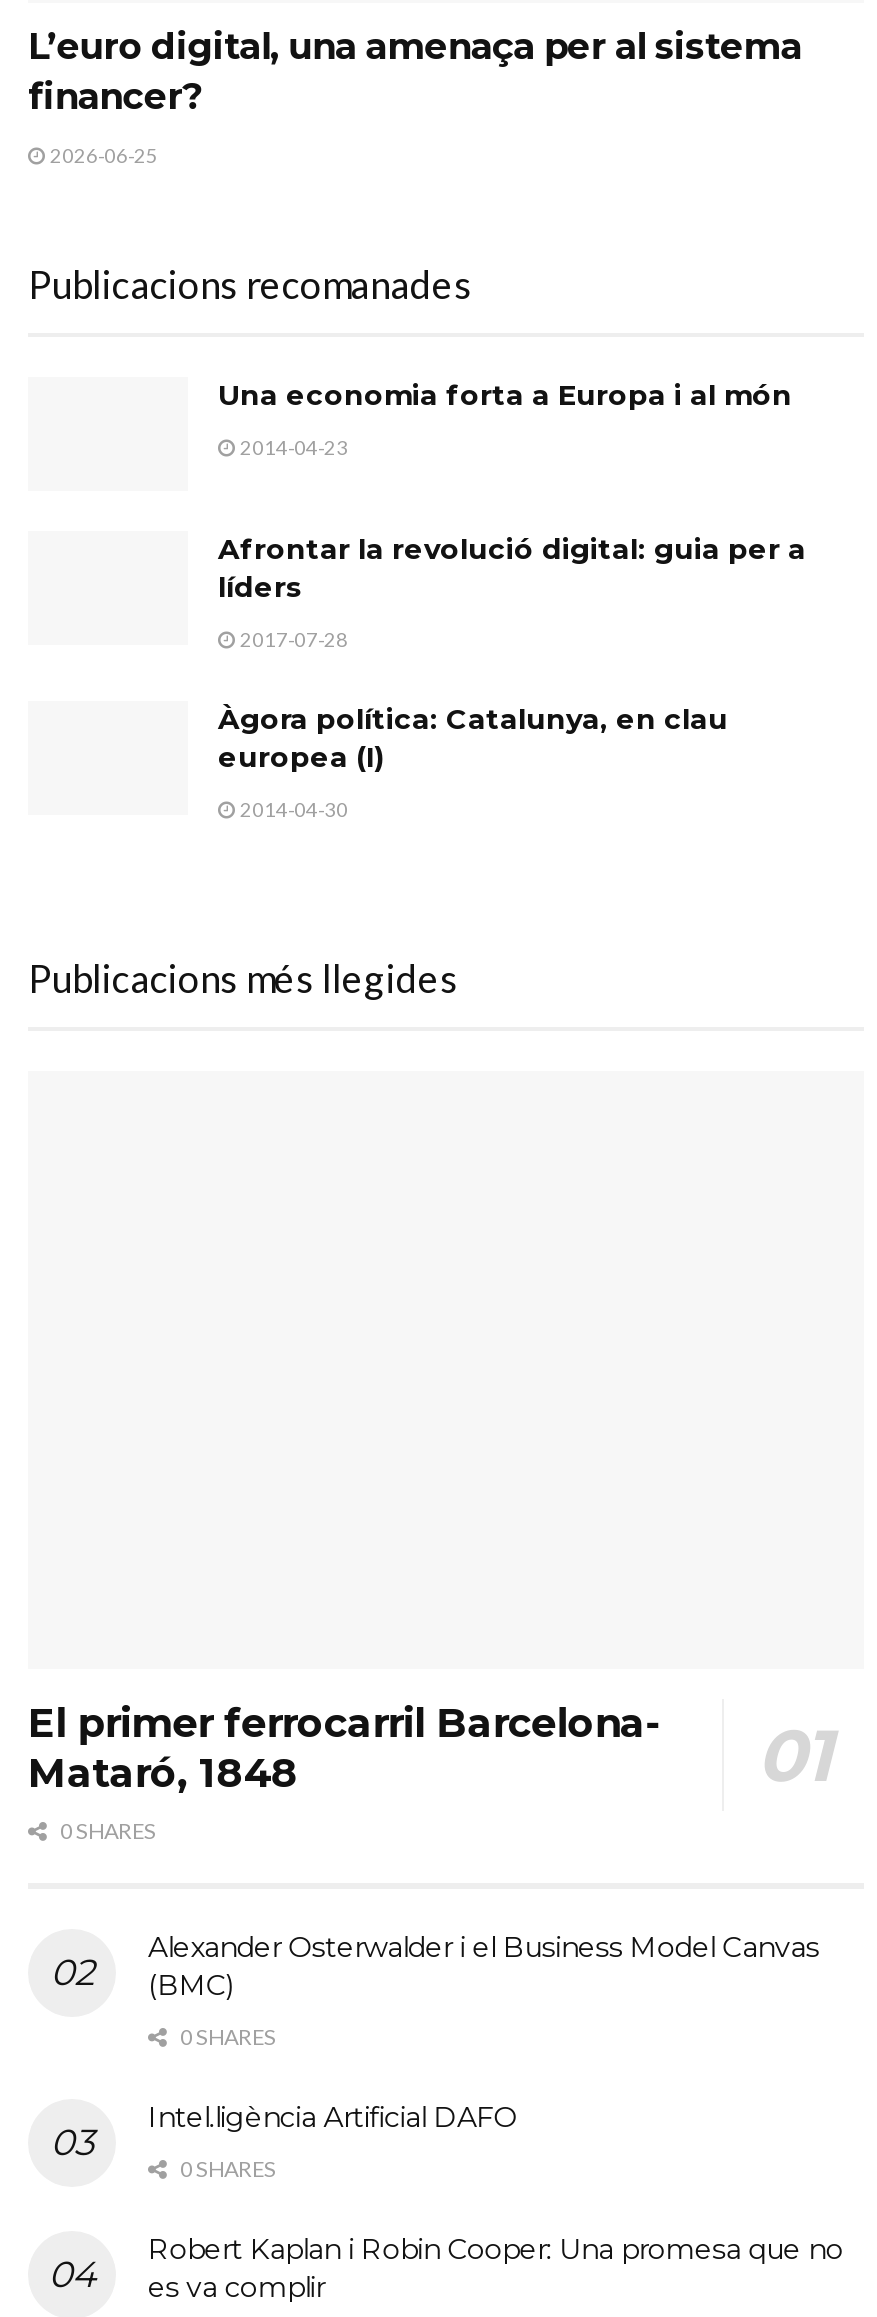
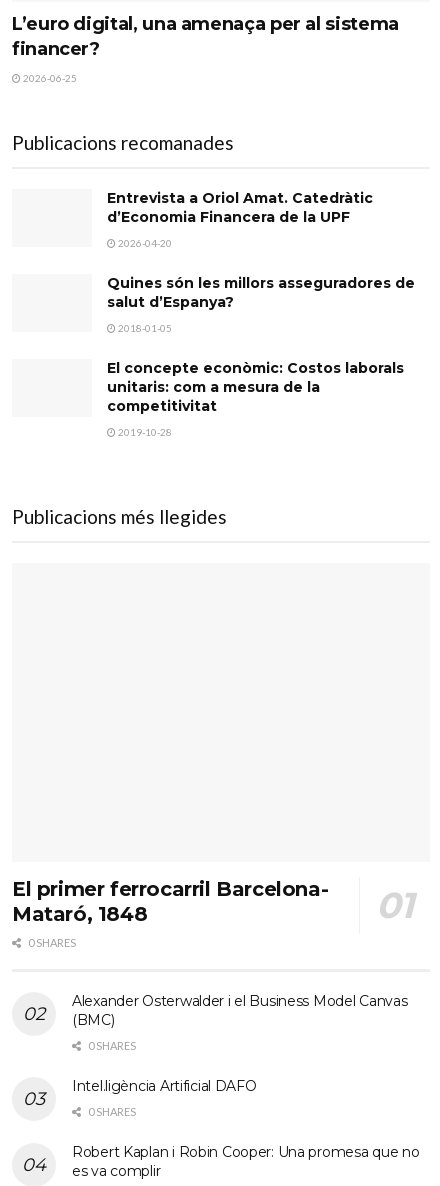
- Una economia forta a Europa i al món
+ Entrevista a Oriol Amat. Catedràtic
+ d’Economia Financera de la UPF

- 2014-04-23
+ 2026-04-20

- Afrontar la revolució digital: guia per a
- líders
+ Quines són les millors asseguradores de
+ salut d’Espanya?

- 2017-07-28
+ 2018-01-05

- Àgora política: Catalunya, en clau
- europea (I)
+ El concepte econòmic: Costos laborals
+ unitaris: com a mesura de la
+ competitivitat

- 2014-04-30
+ 2019-10-28
